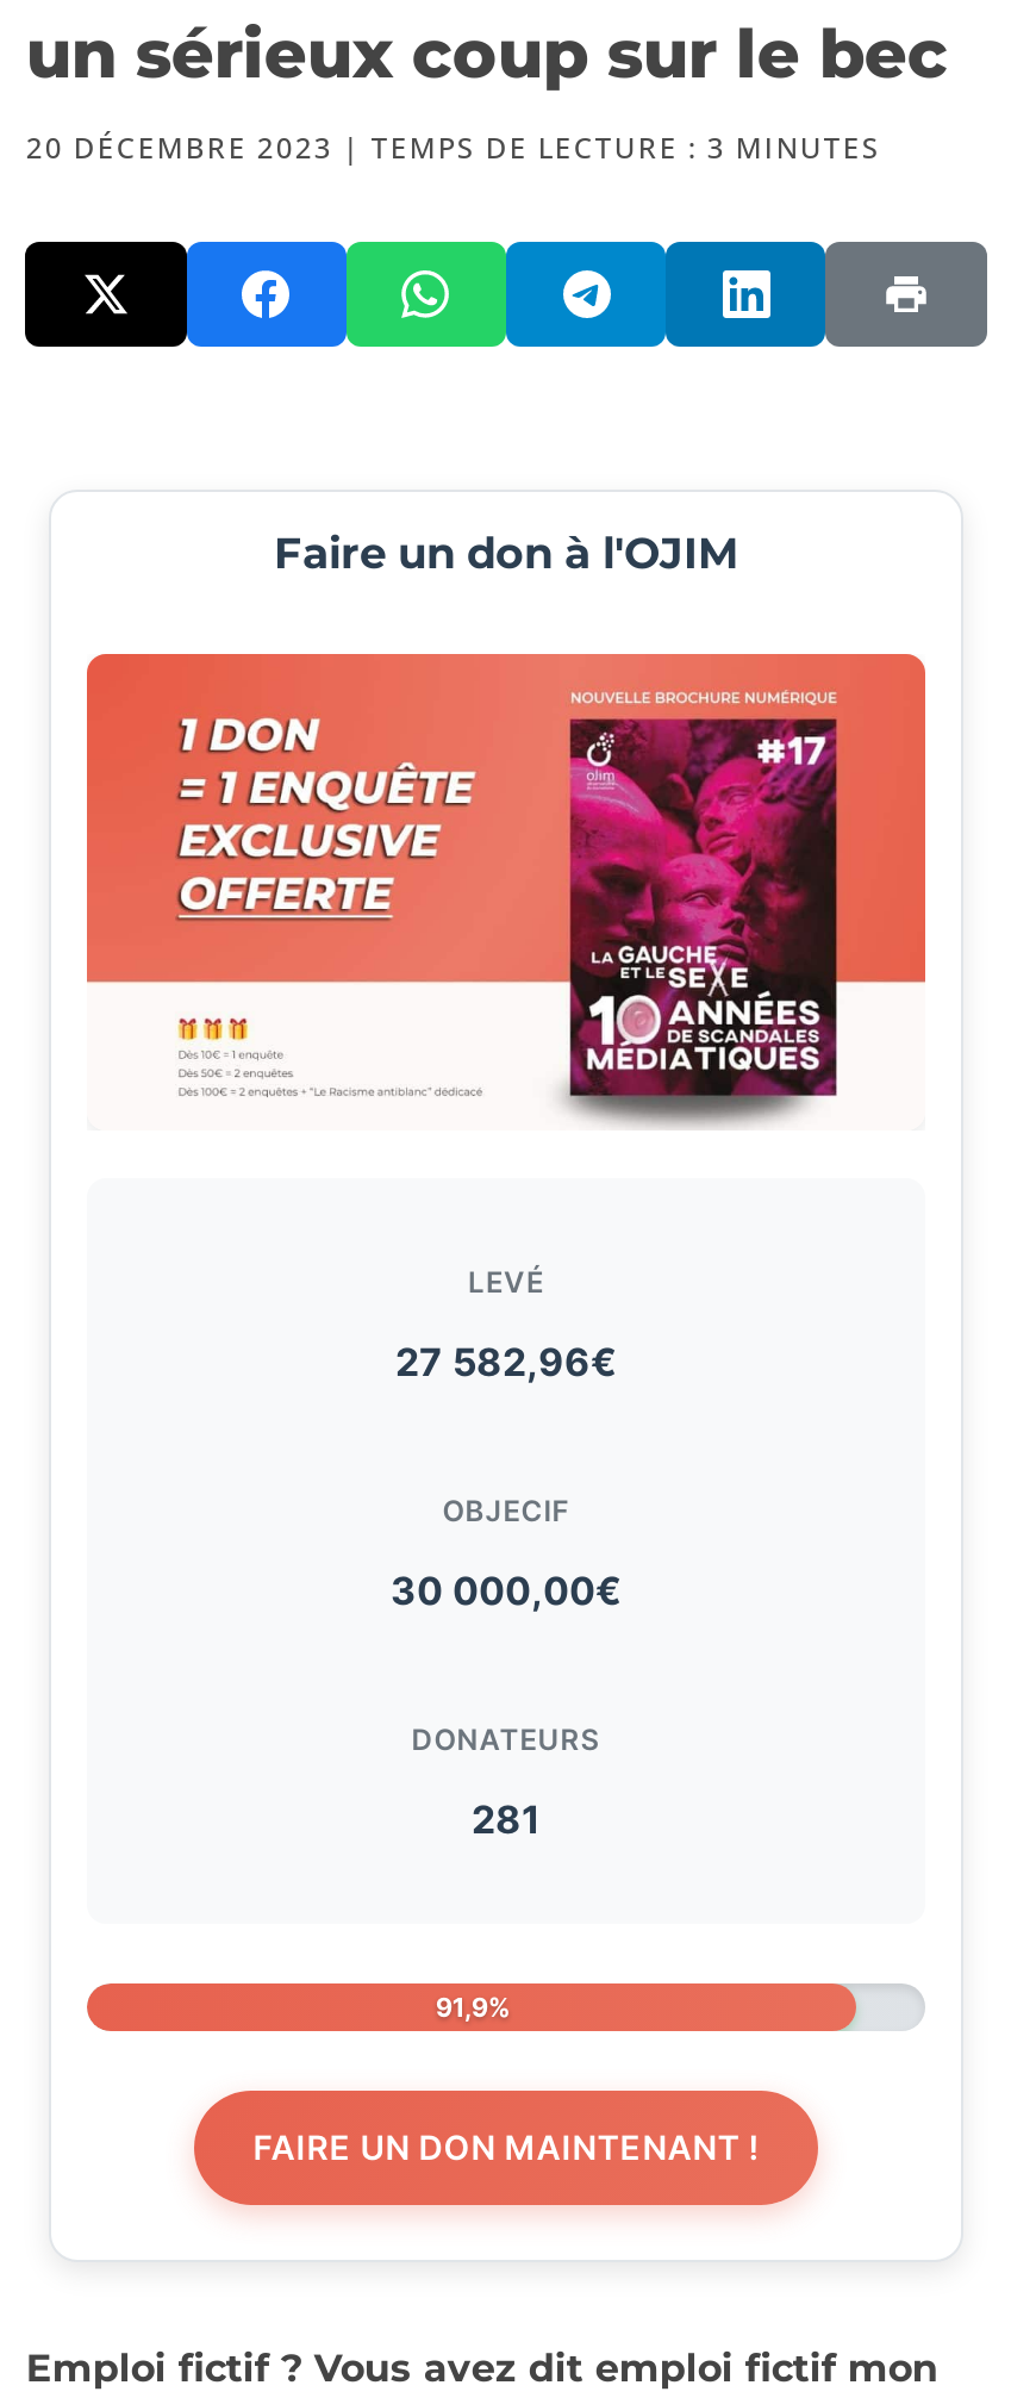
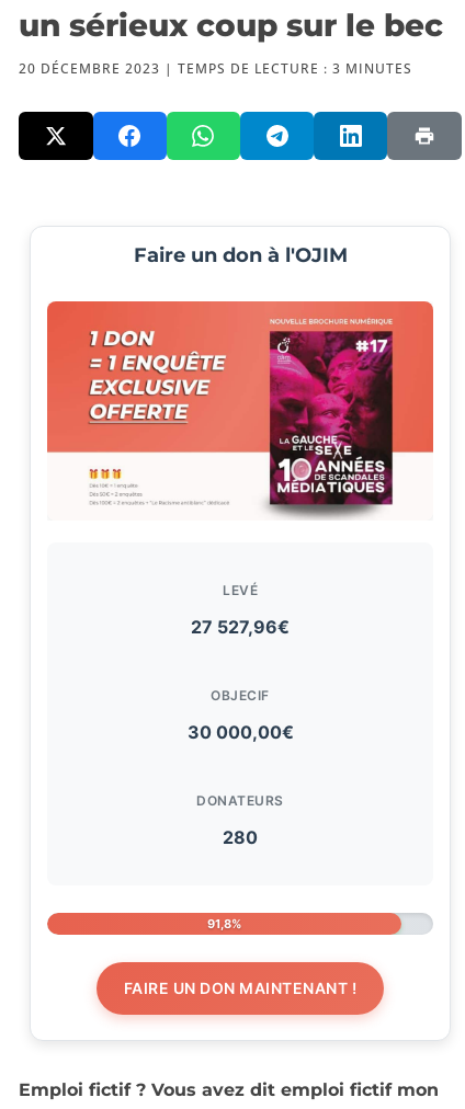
- 27 582,96€
+ 27 527,96€

- 281
+ 280

- 91,9%
+ 91,8%
